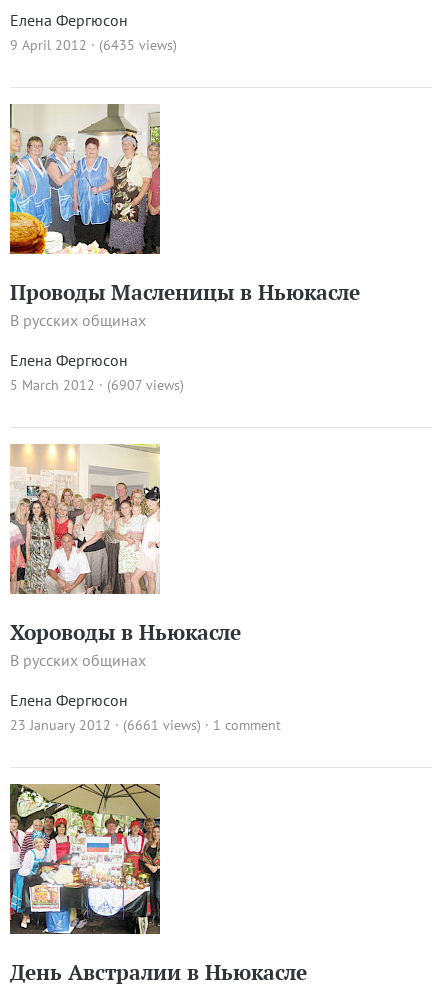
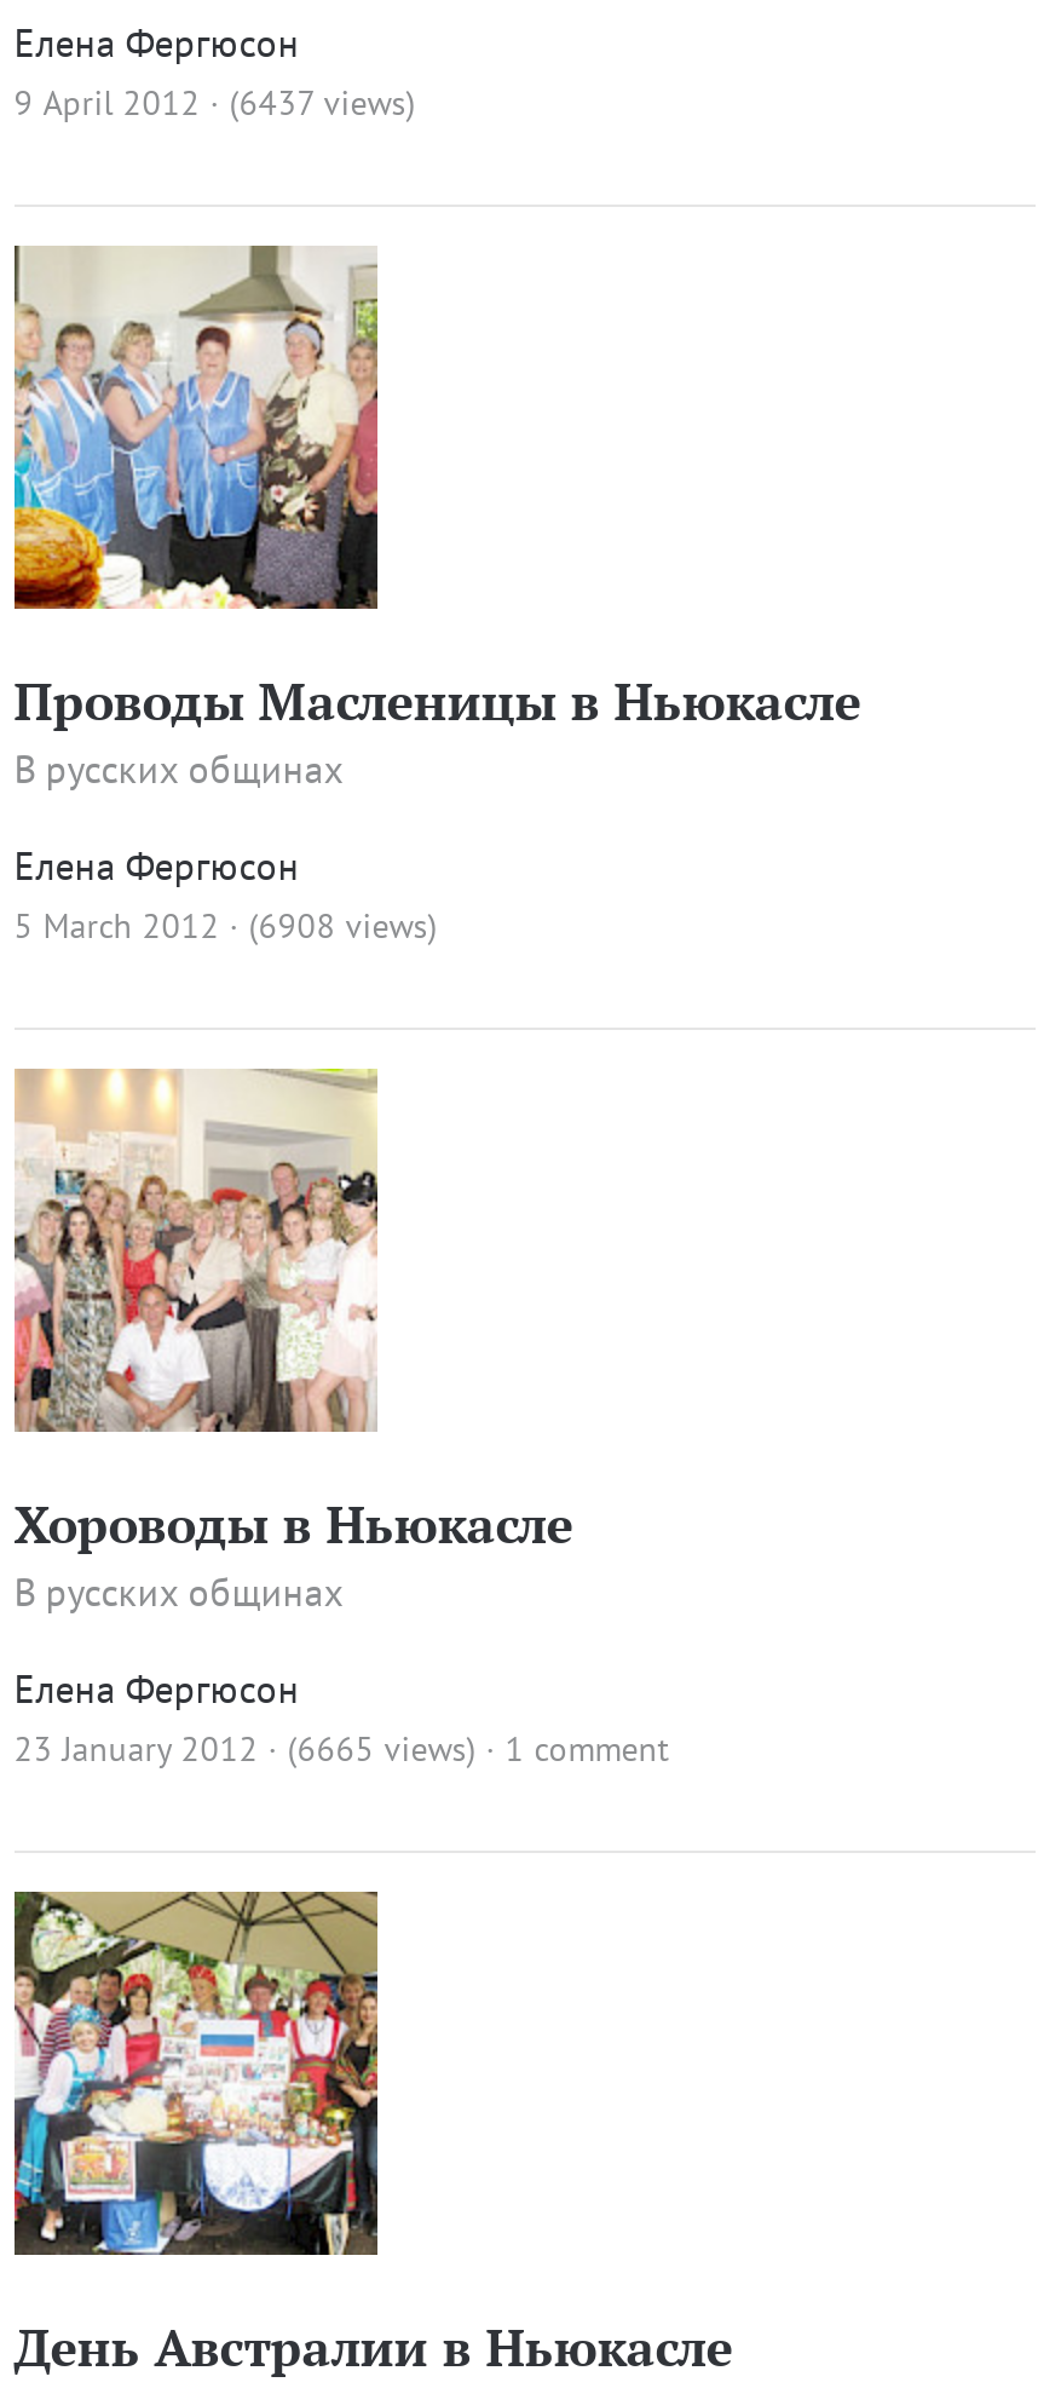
- 9 April 2012 · (6435 views)
+ 9 April 2012 · (6437 views)

- 5 March 2012 · (6907 views)
+ 5 March 2012 · (6908 views)

- 23 January 2012 · (6661 views) · 1 comment
+ 23 January 2012 · (6665 views) · 1 comment
